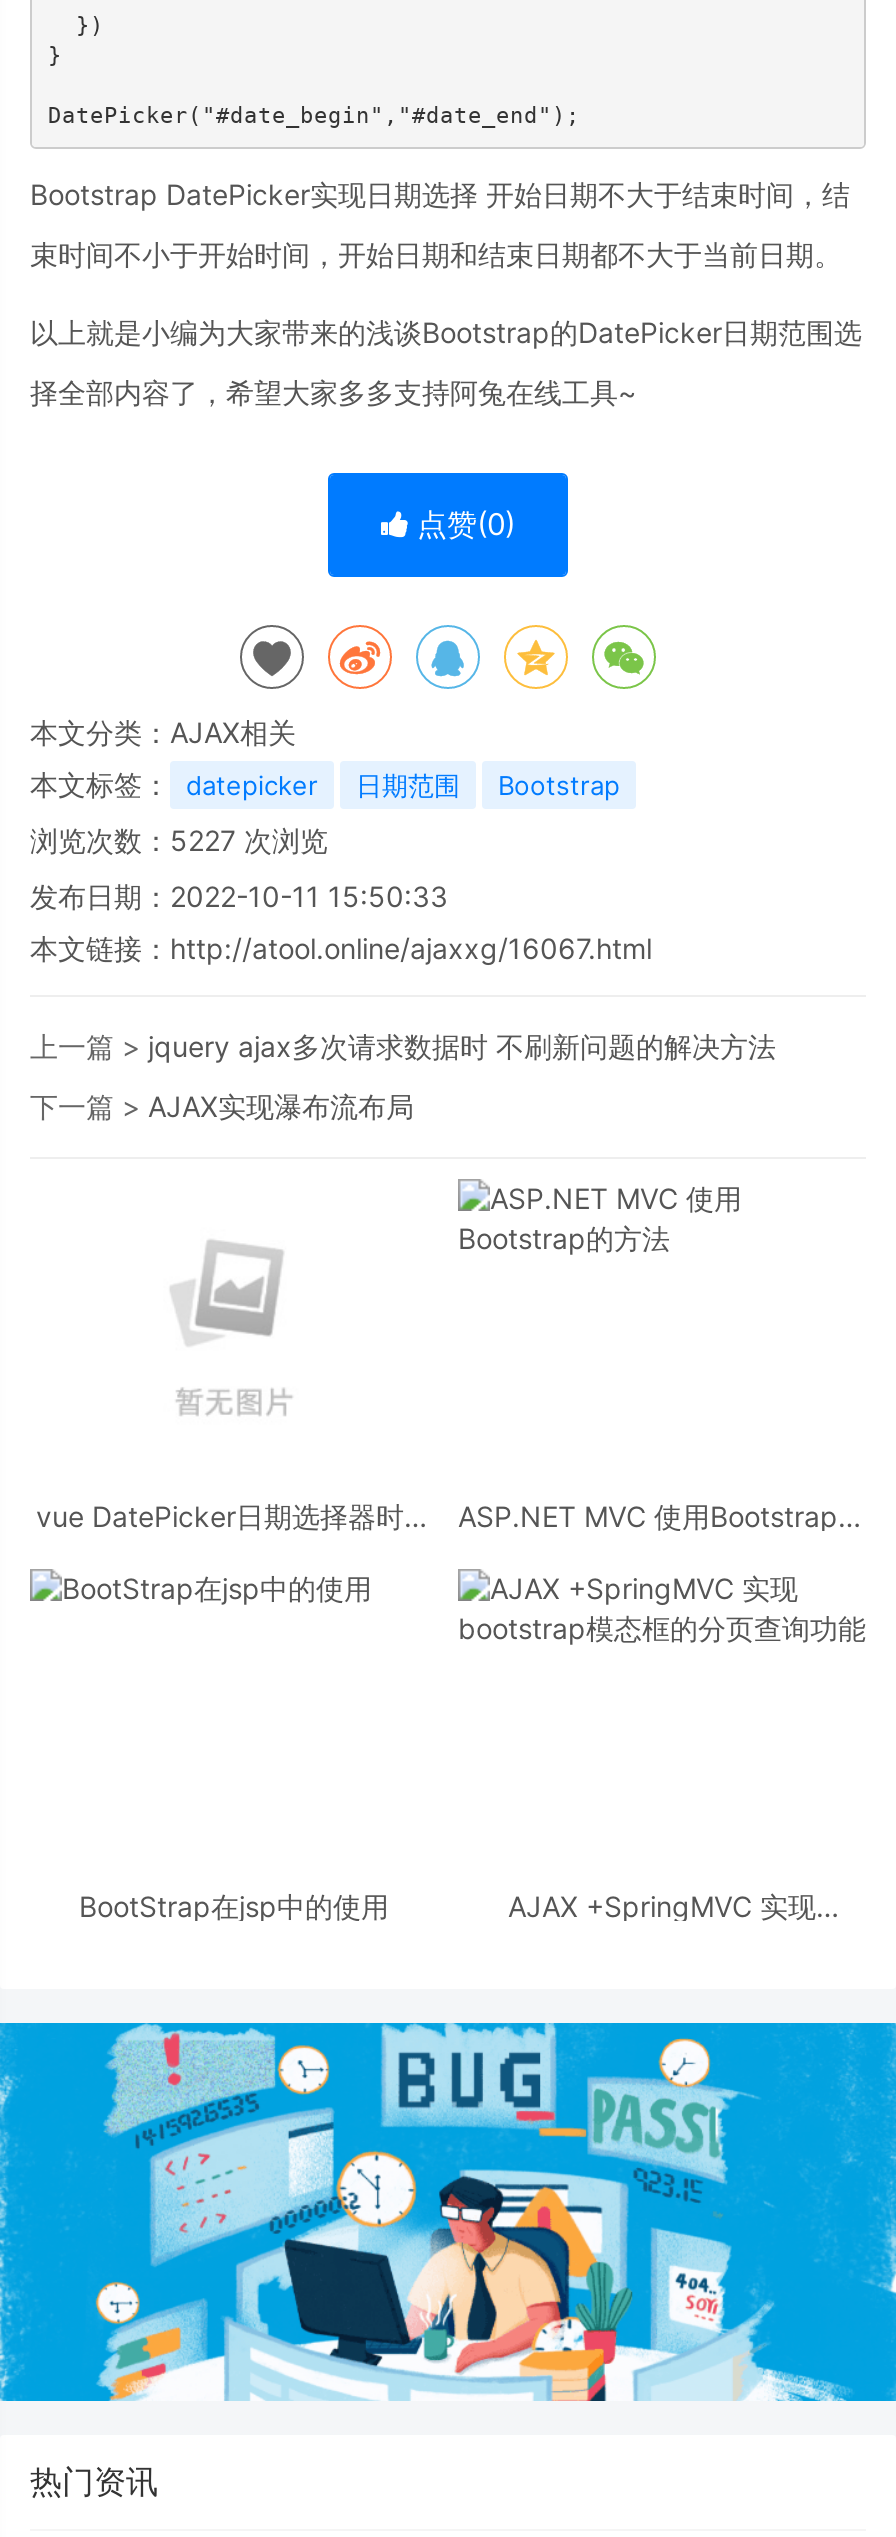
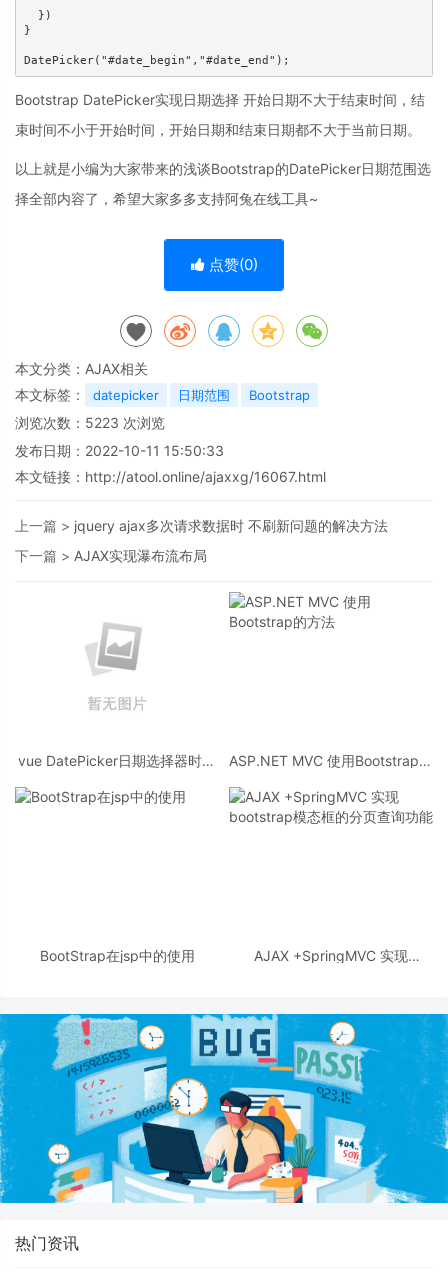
- 浏览次数：5227次浏览
+ 浏览次数：5223次浏览
